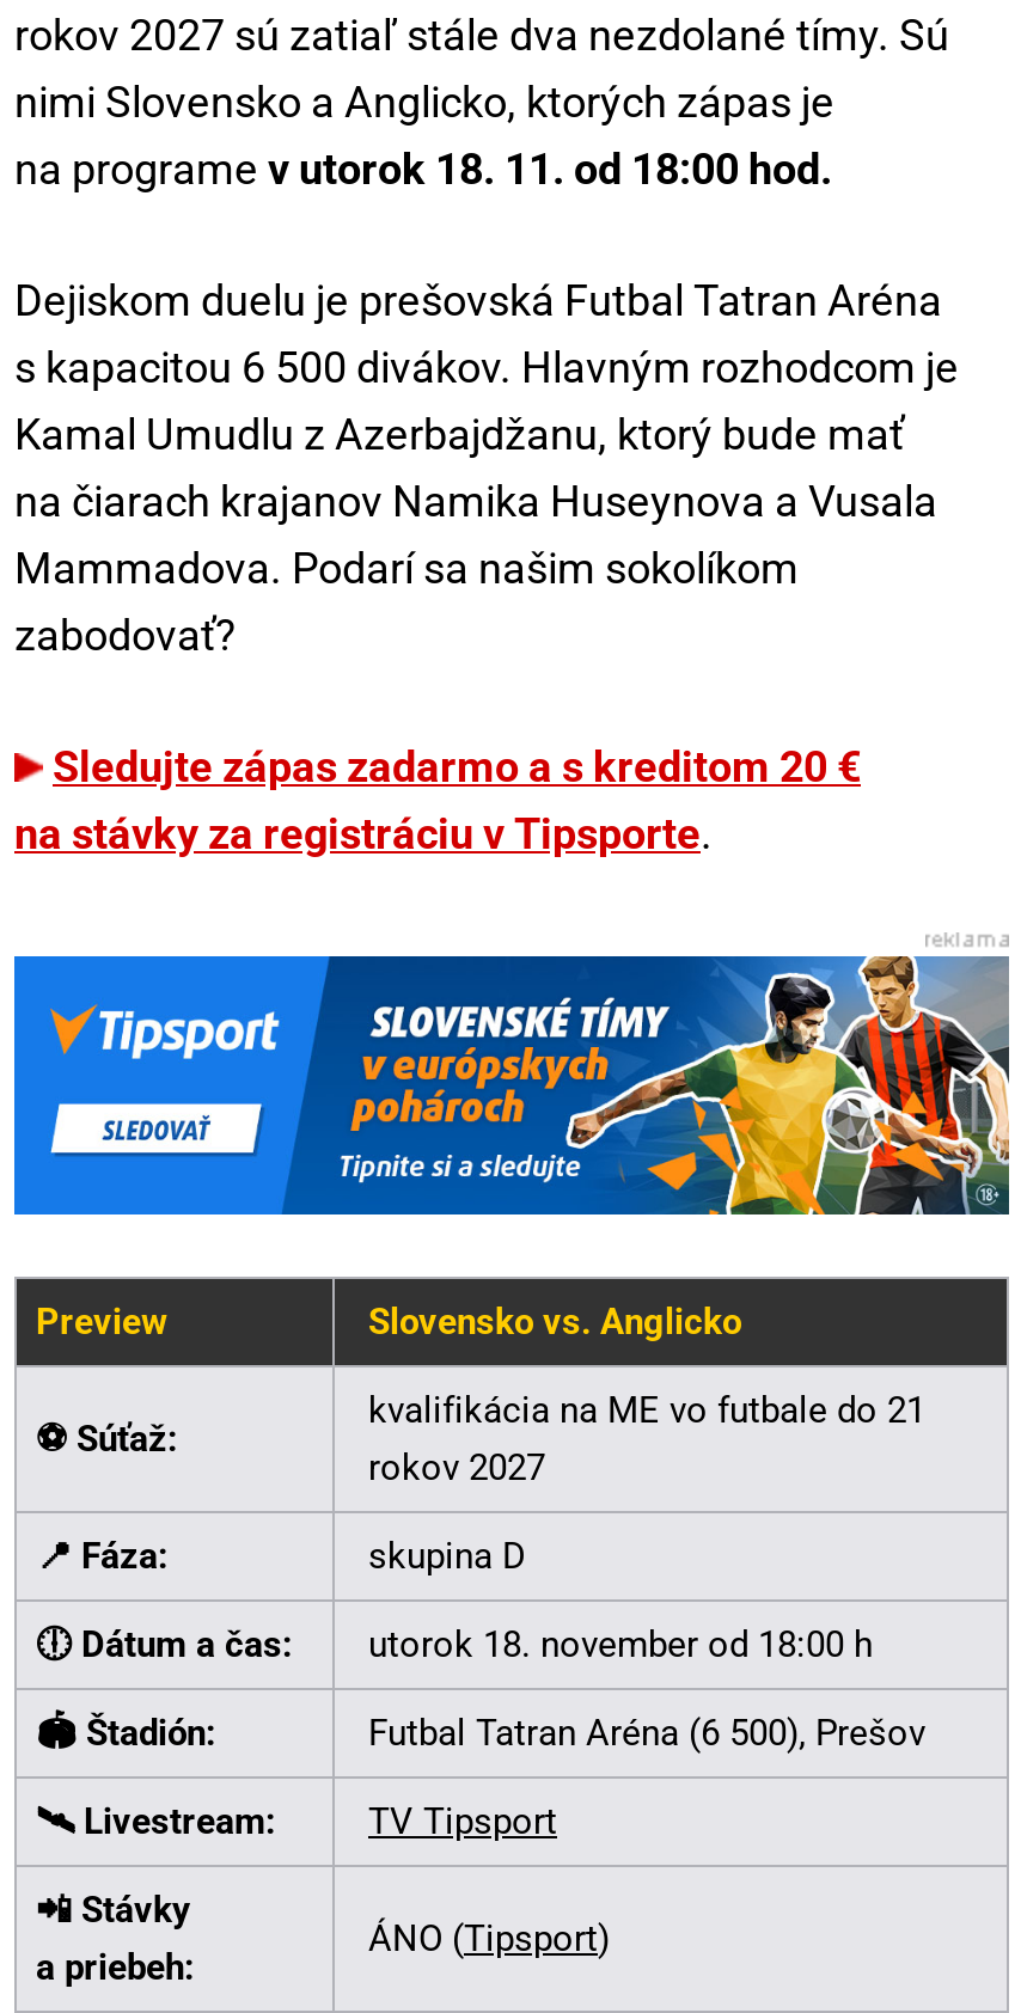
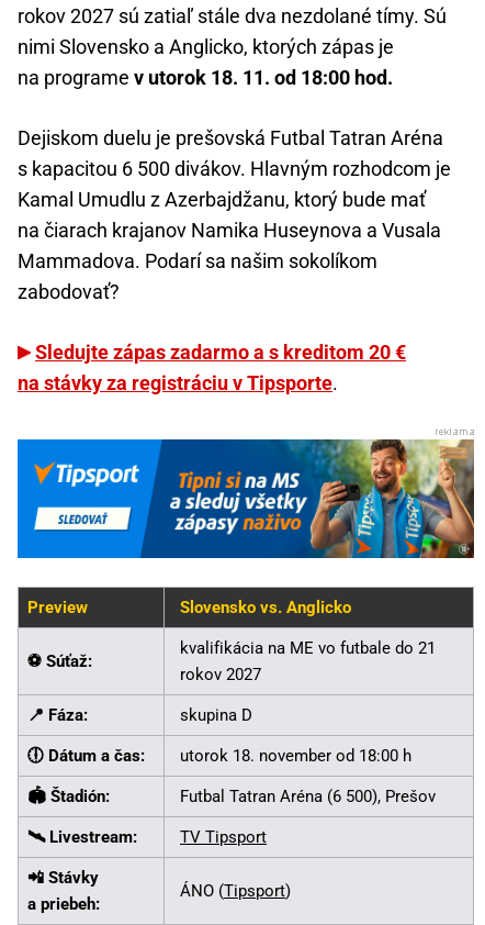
- [image]
+ [image]
